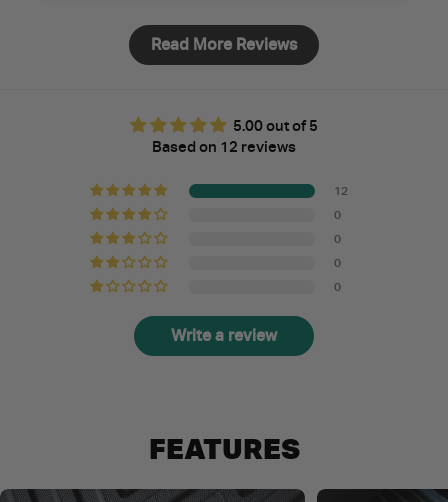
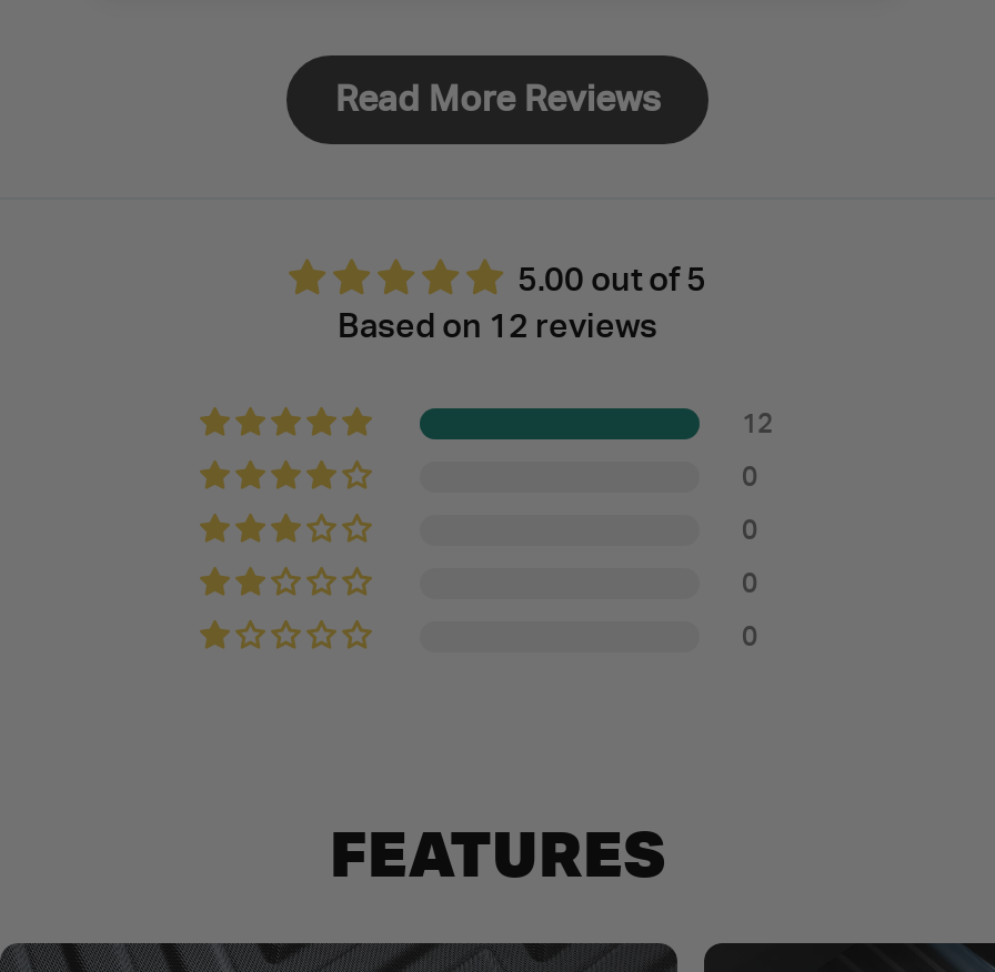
- Write a review
